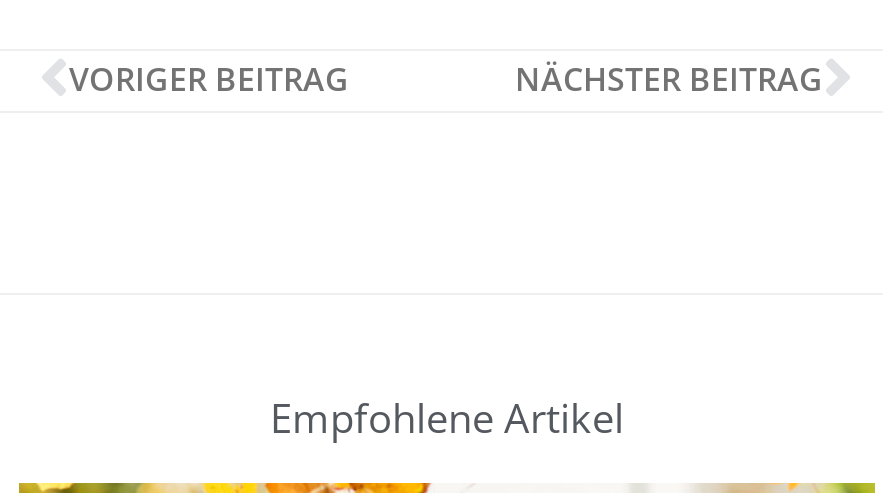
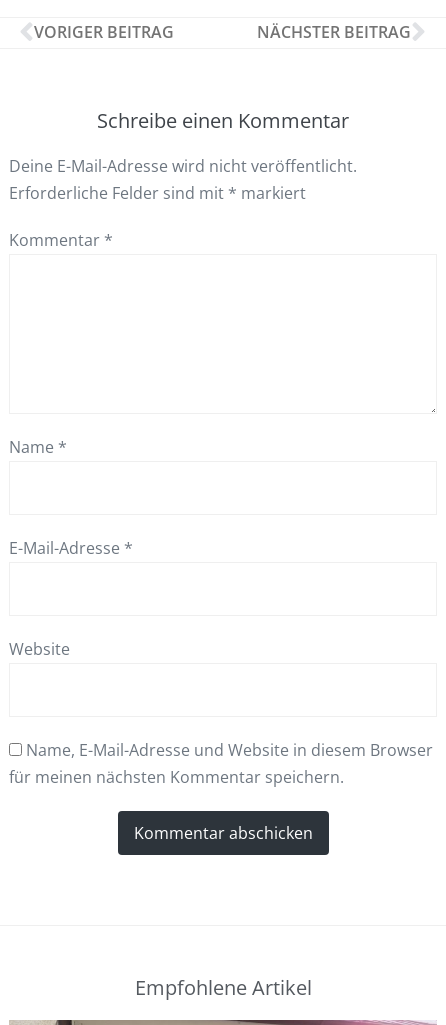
+ Schreibe einen Kommentar
+ Deine E-Mail-Adresse wird nicht veröffentlicht.
+ Erforderliche Felder sind mit * markiert
+ Kommentar *

+ Name *

+ E-Mail-Adresse *

+ Website

+ Name, E-Mail-Adresse und Website in diesem Browser
+ für meinen nächsten Kommentar speichern.

+ [image]
